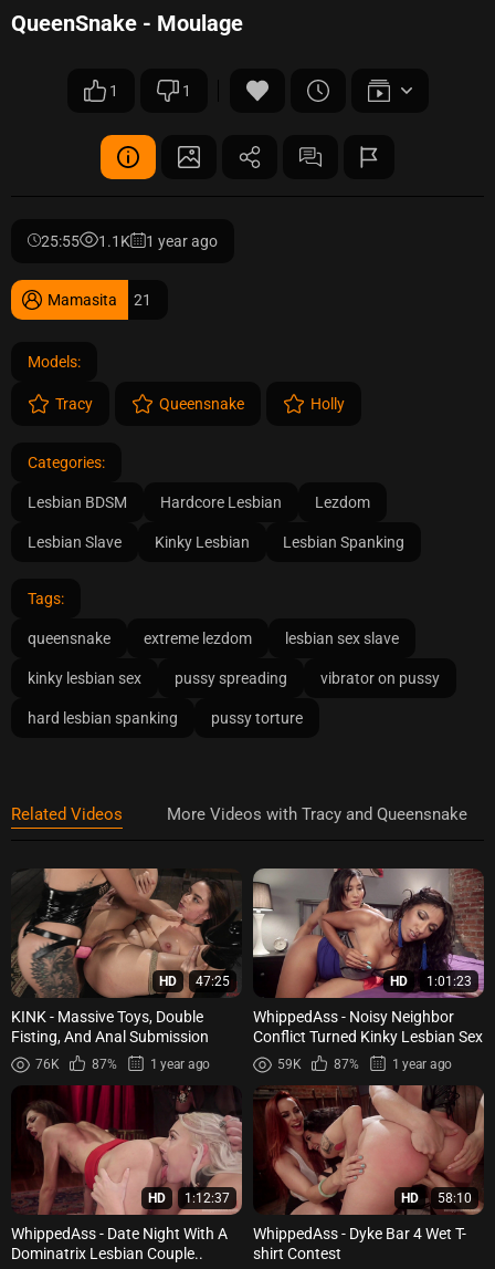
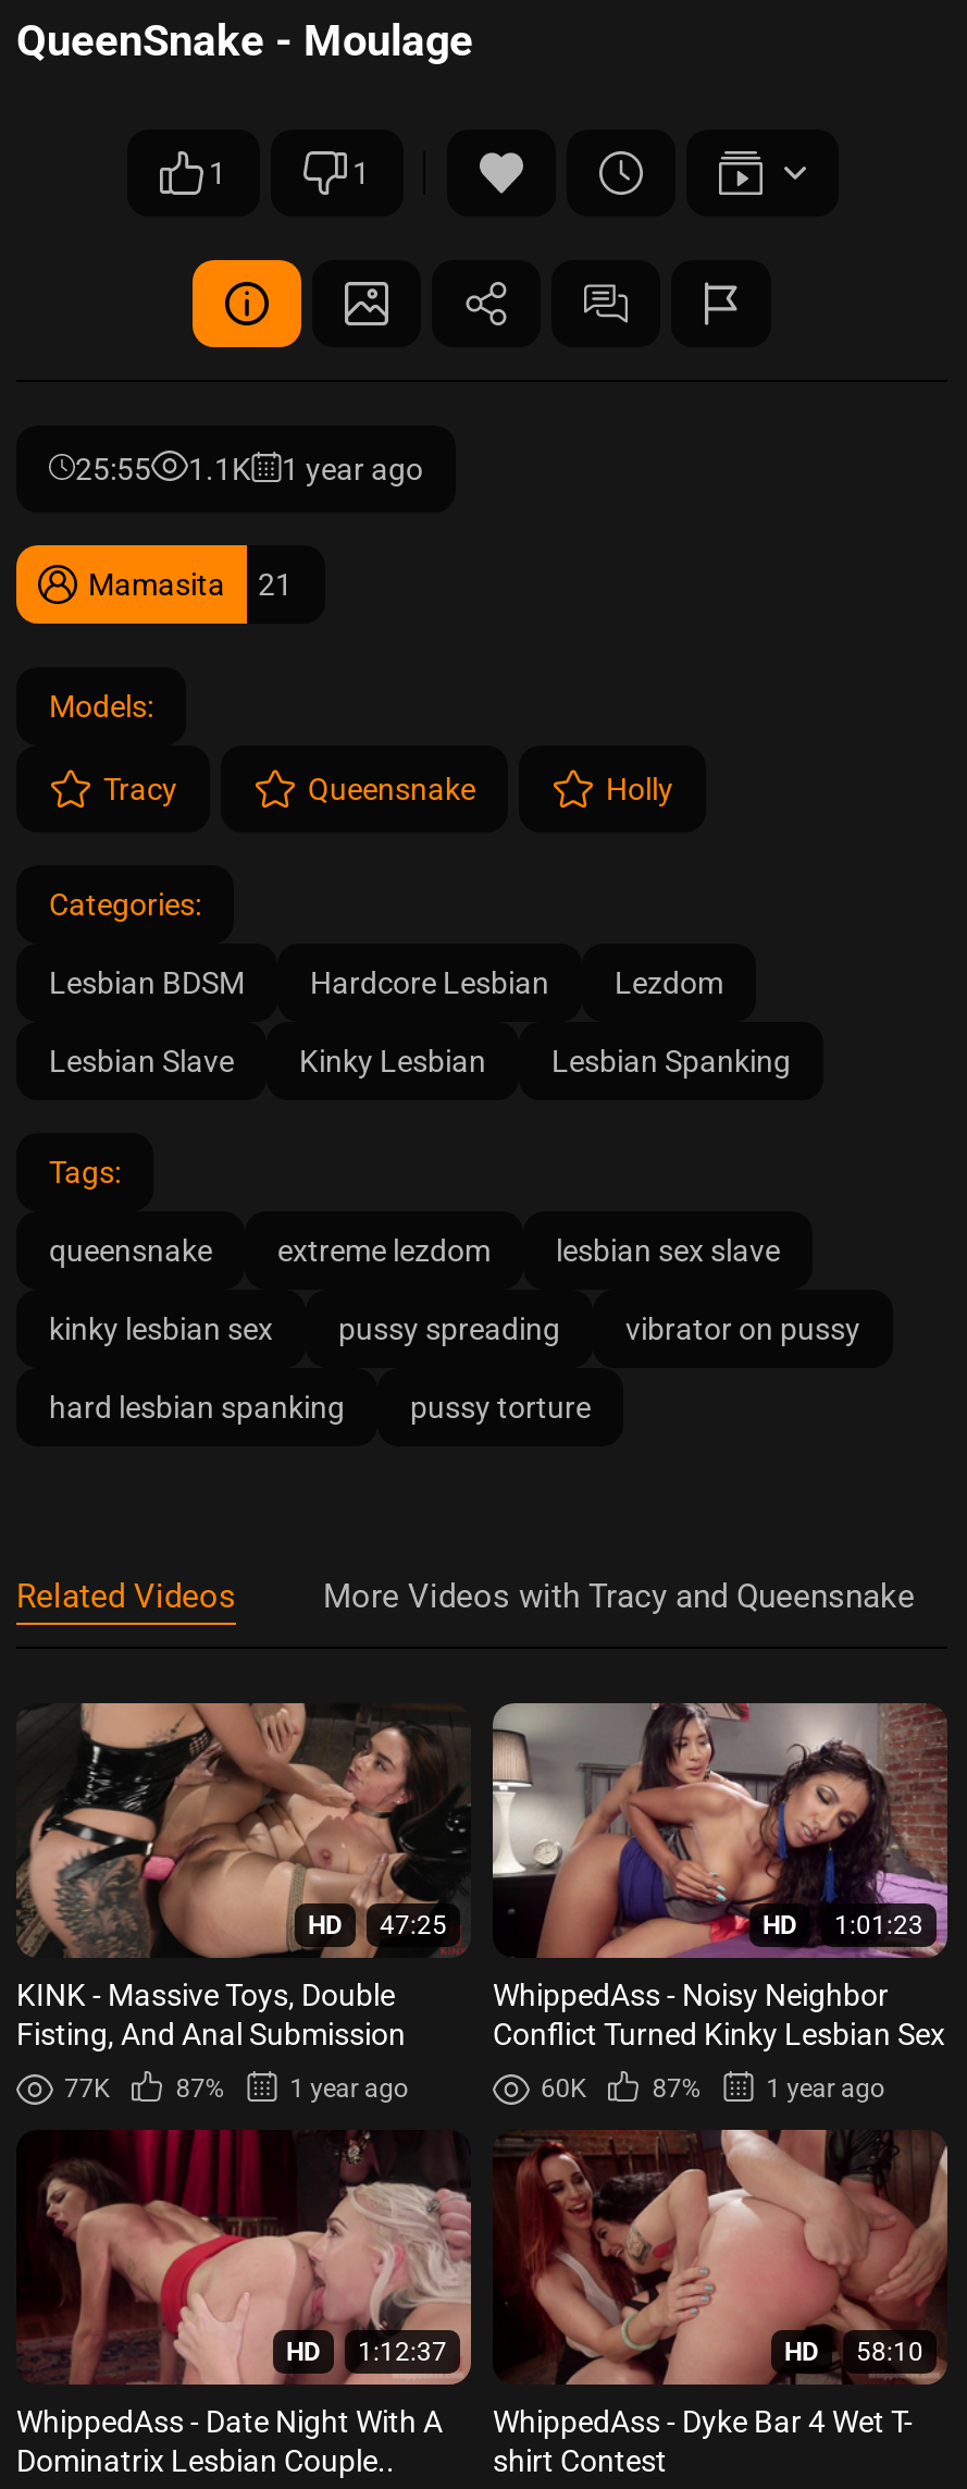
- 76K
+ 77K

- 59K
+ 60K
